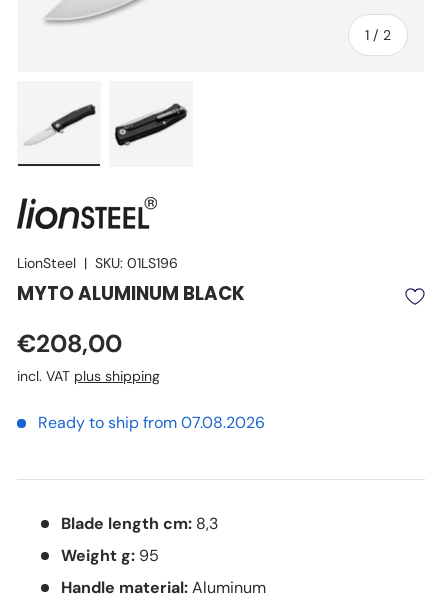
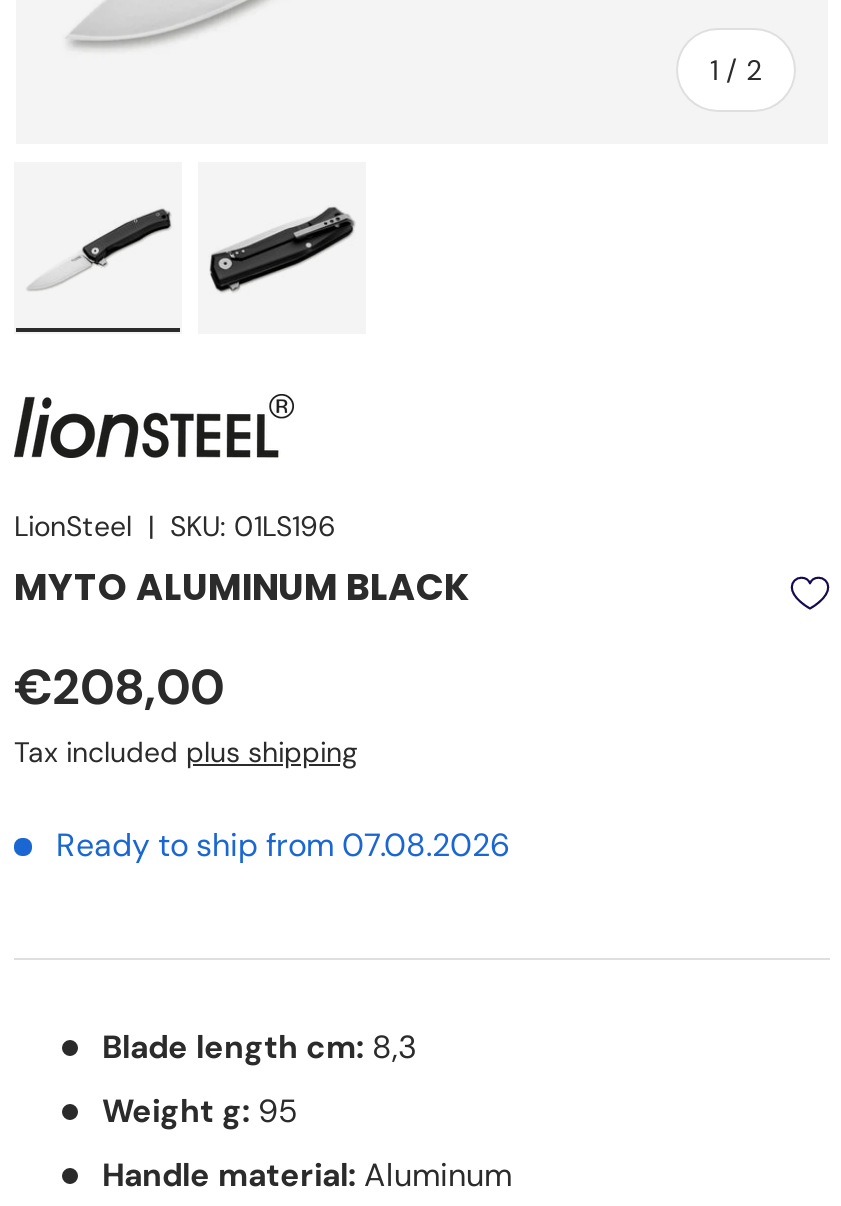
- incl. VAT plus shipping
+ Tax included plus shipping
